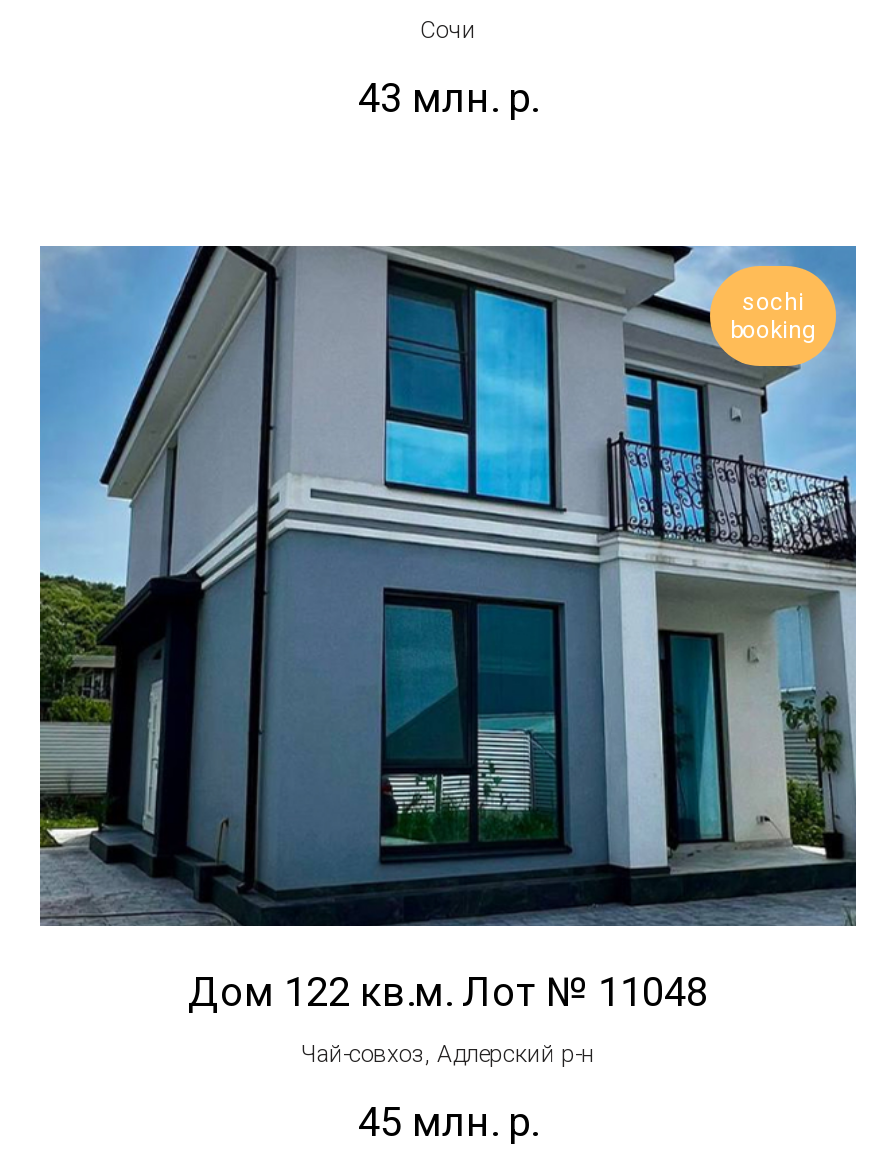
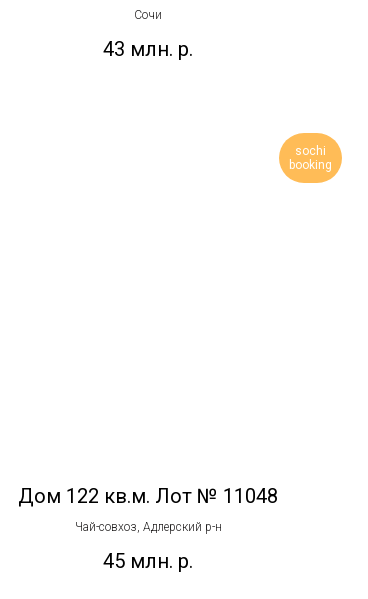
- [image]
